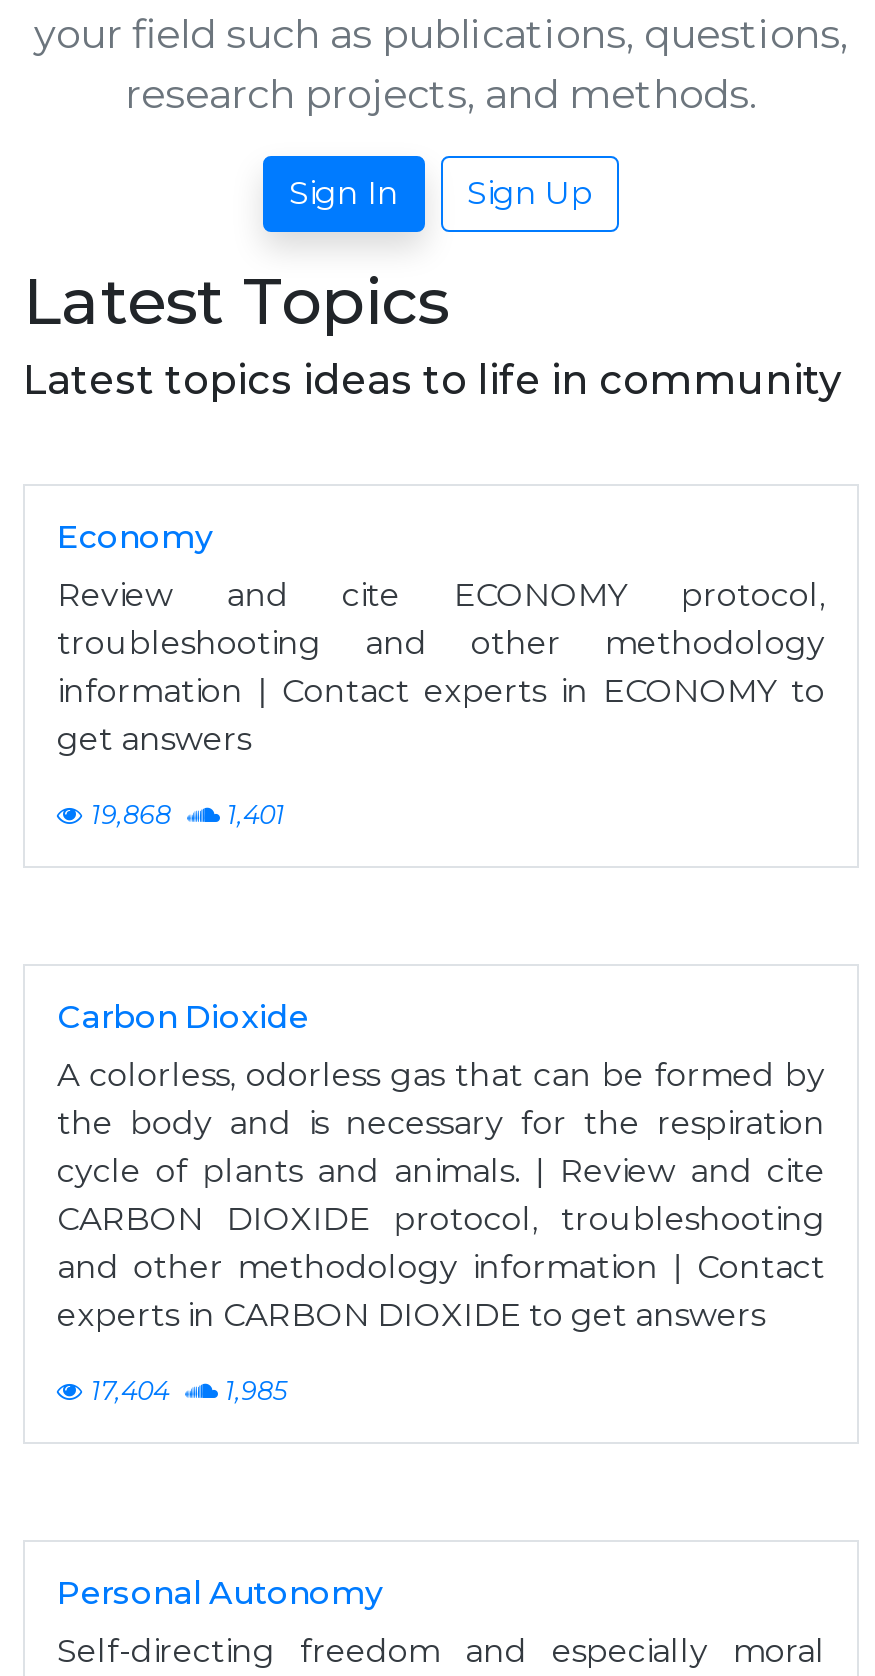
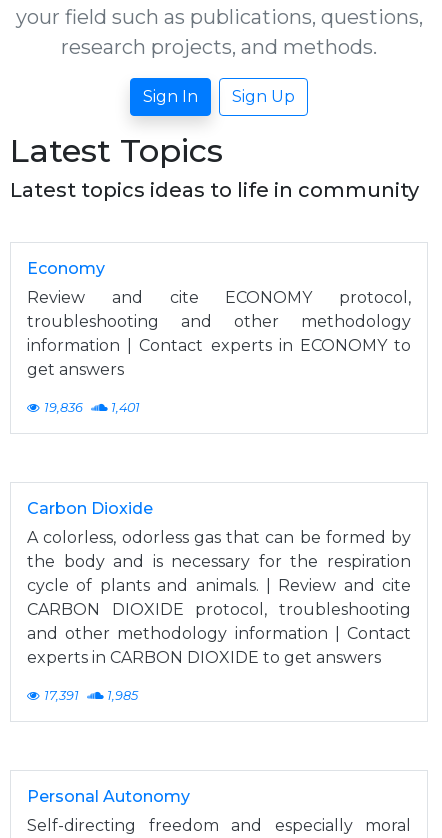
- 19,868 1,401
+ 19,836 1,401

- 17,404 1,985
+ 17,391 1,985
